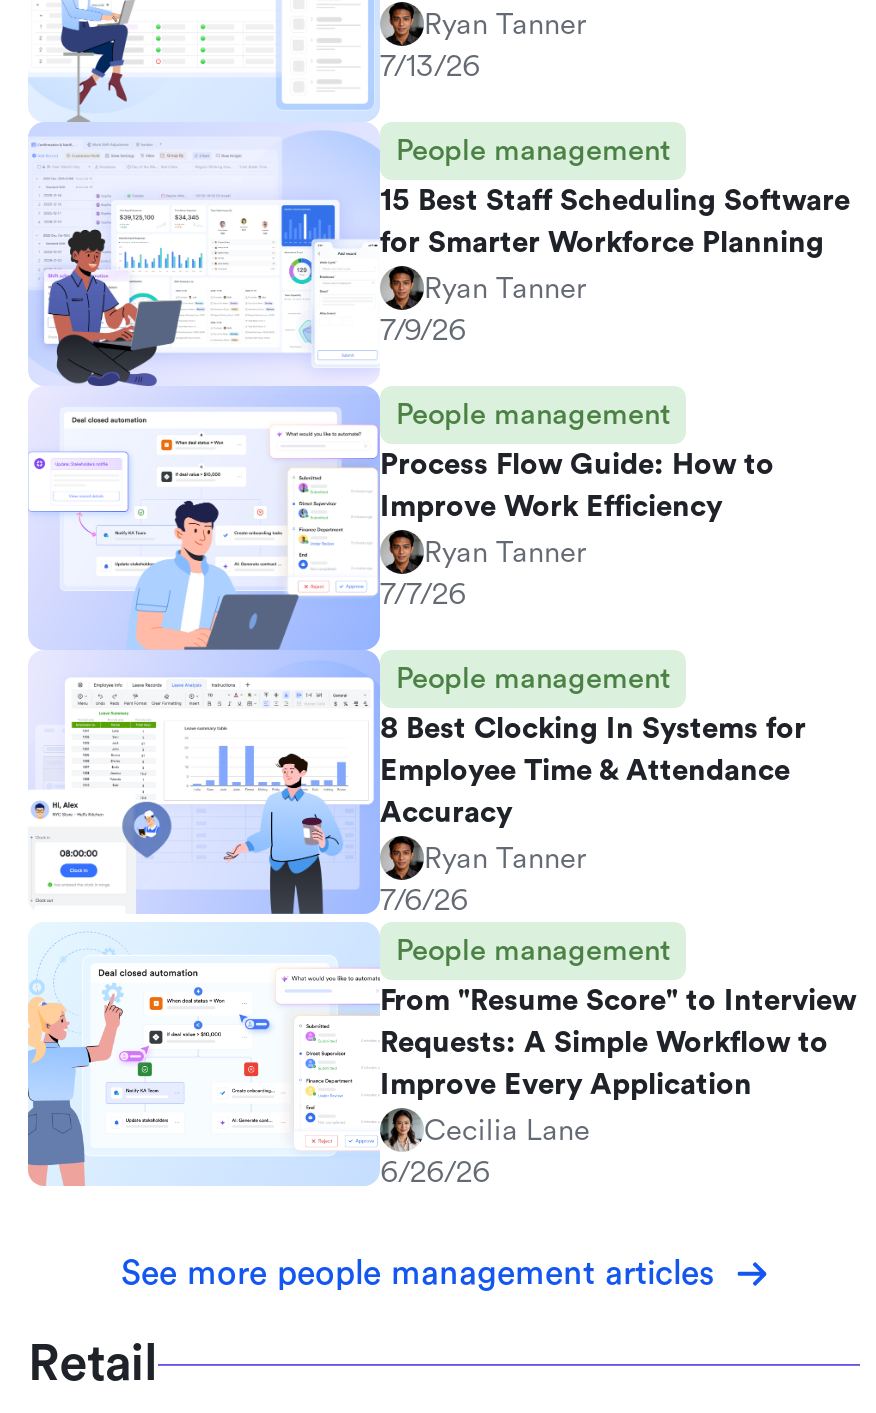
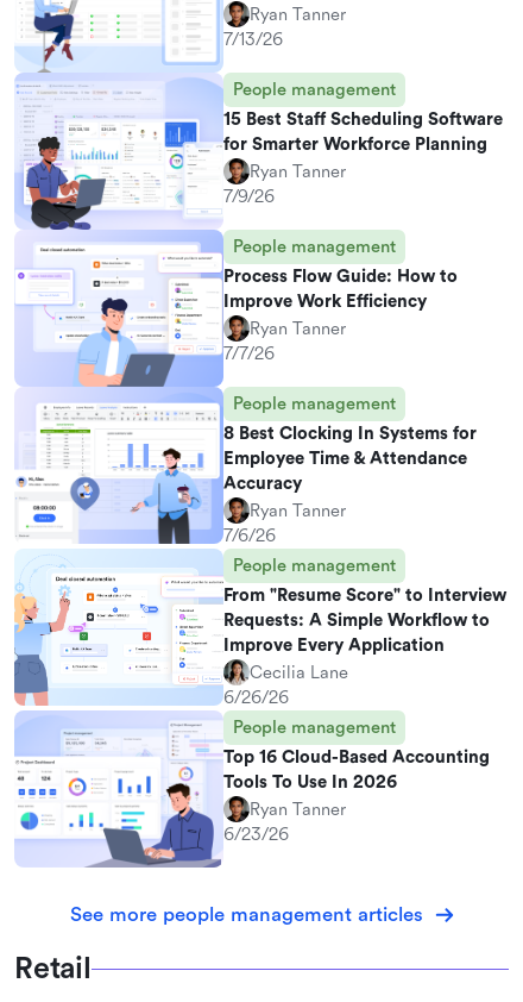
+ [image]
+ People management
+ Top 16 Cloud-Based Accounting
+ Tools To Use In 2026
+ Ryan Tanner
+ 6/23/26
